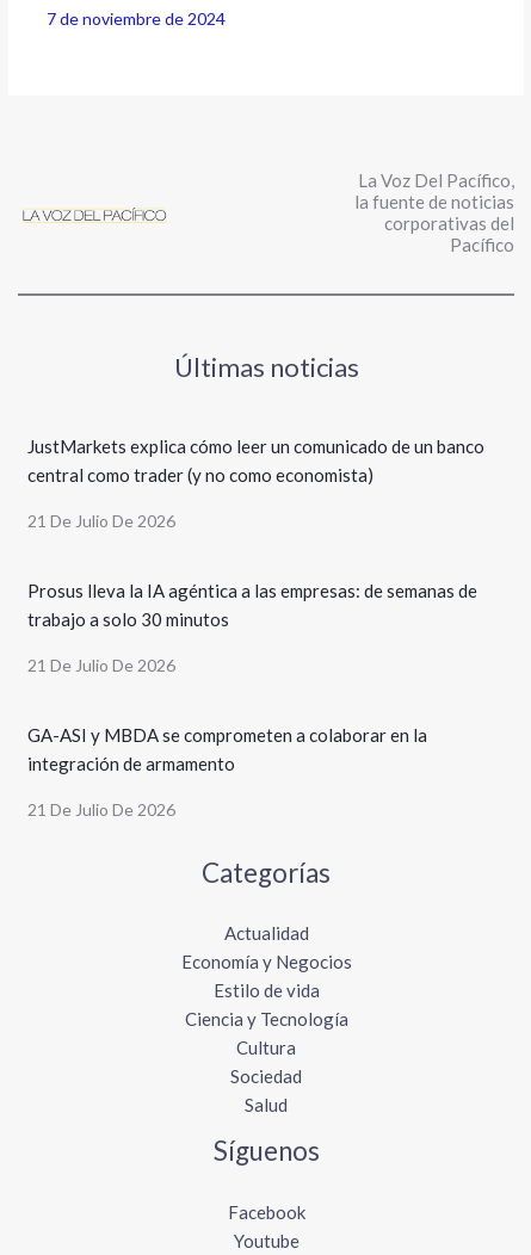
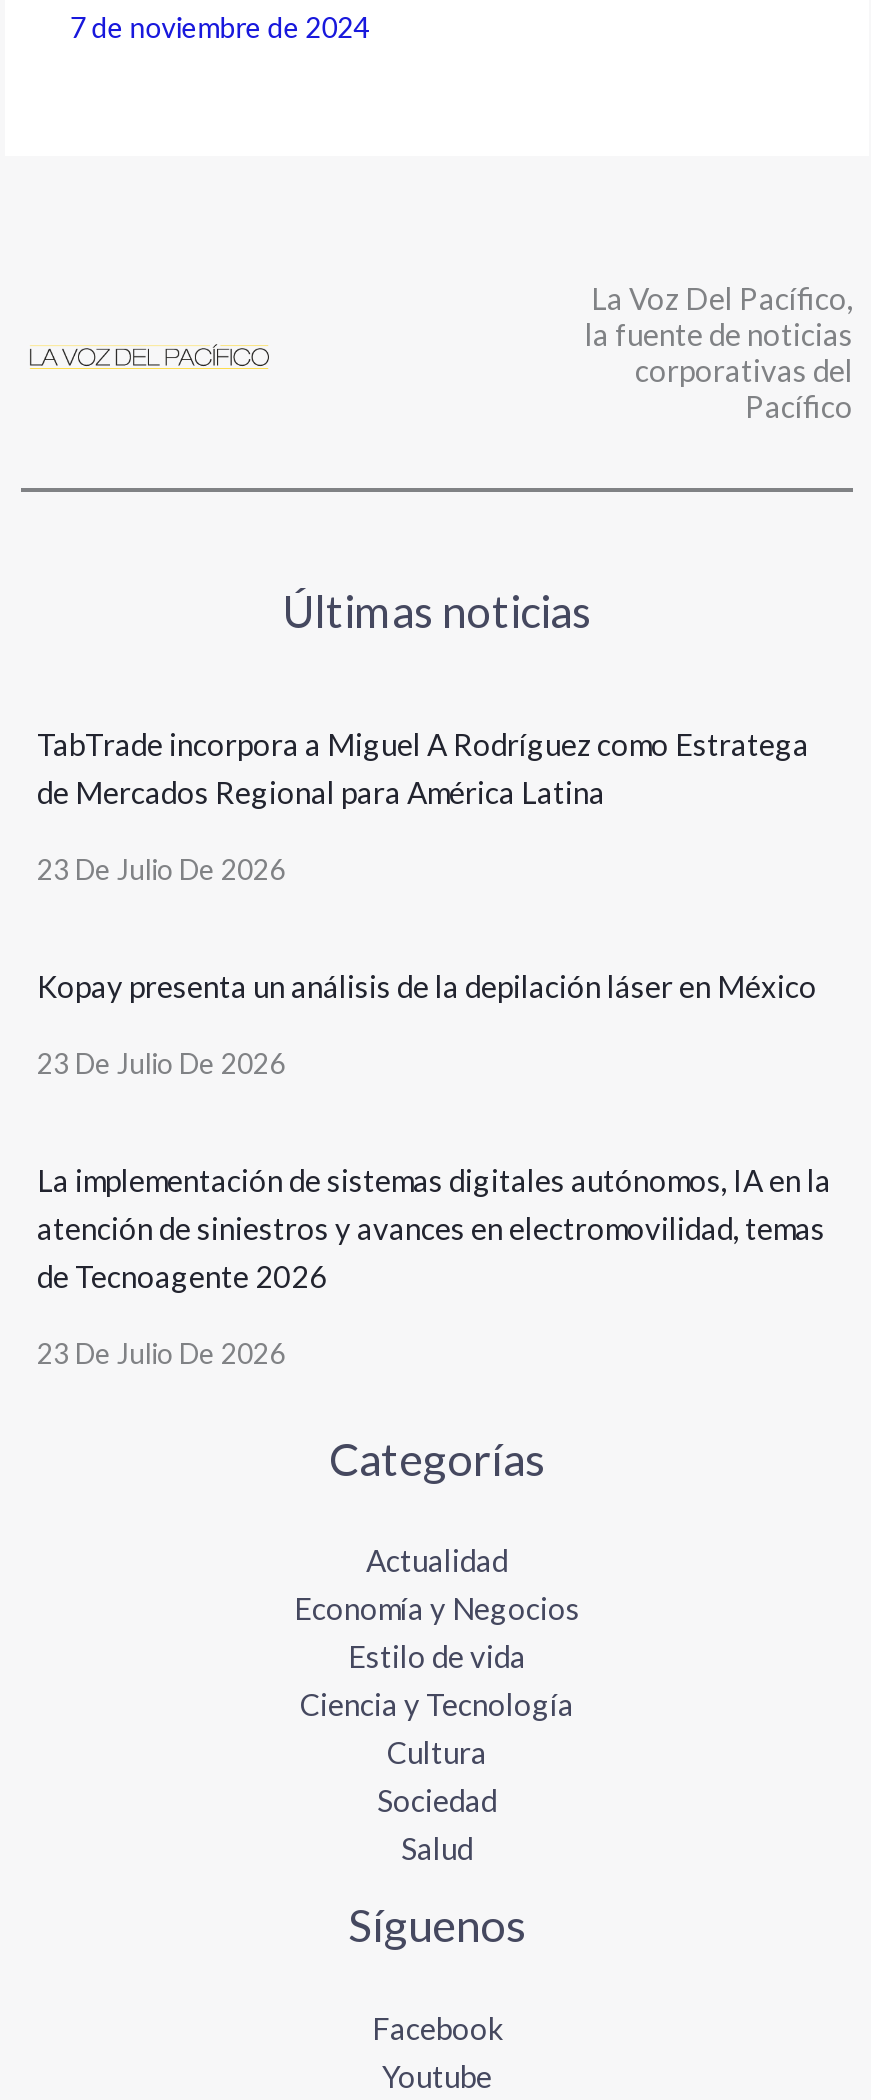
- JustMarkets explica cómo leer un comunicado de un banco
- central como trader (y no como economista)
+ TabTrade incorpora a Miguel A Rodríguez como Estratega
+ de Mercados Regional para América Latina

- 21 De Julio De 2026
+ 23 De Julio De 2026

- Prosus lleva la IA agéntica a las empresas: de semanas de
- trabajo a solo 30 minutos
+ Kopay presenta un análisis de la depilación láser en México

- 21 De Julio De 2026
+ 23 De Julio De 2026

- GA-ASI y MBDA se comprometen a colaborar en la
- integración de armamento
+ La implementación de sistemas digitales autónomos, IA en la
+ atención de siniestros y avances en electromovilidad, temas
+ de Tecnoagente 2026

- 21 De Julio De 2026
+ 23 De Julio De 2026
